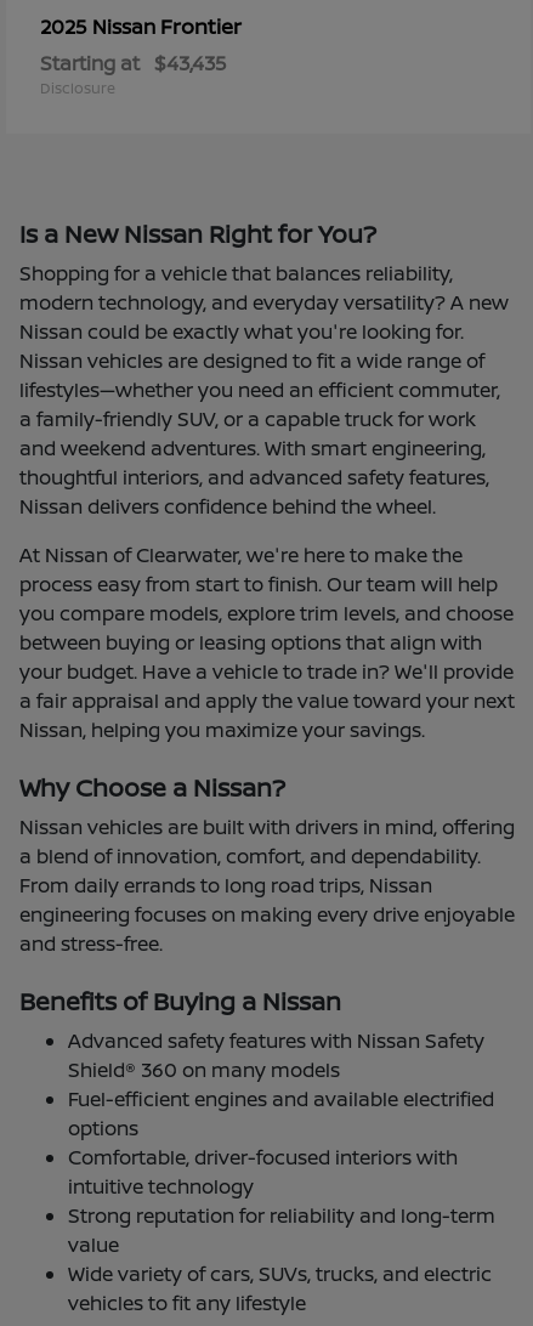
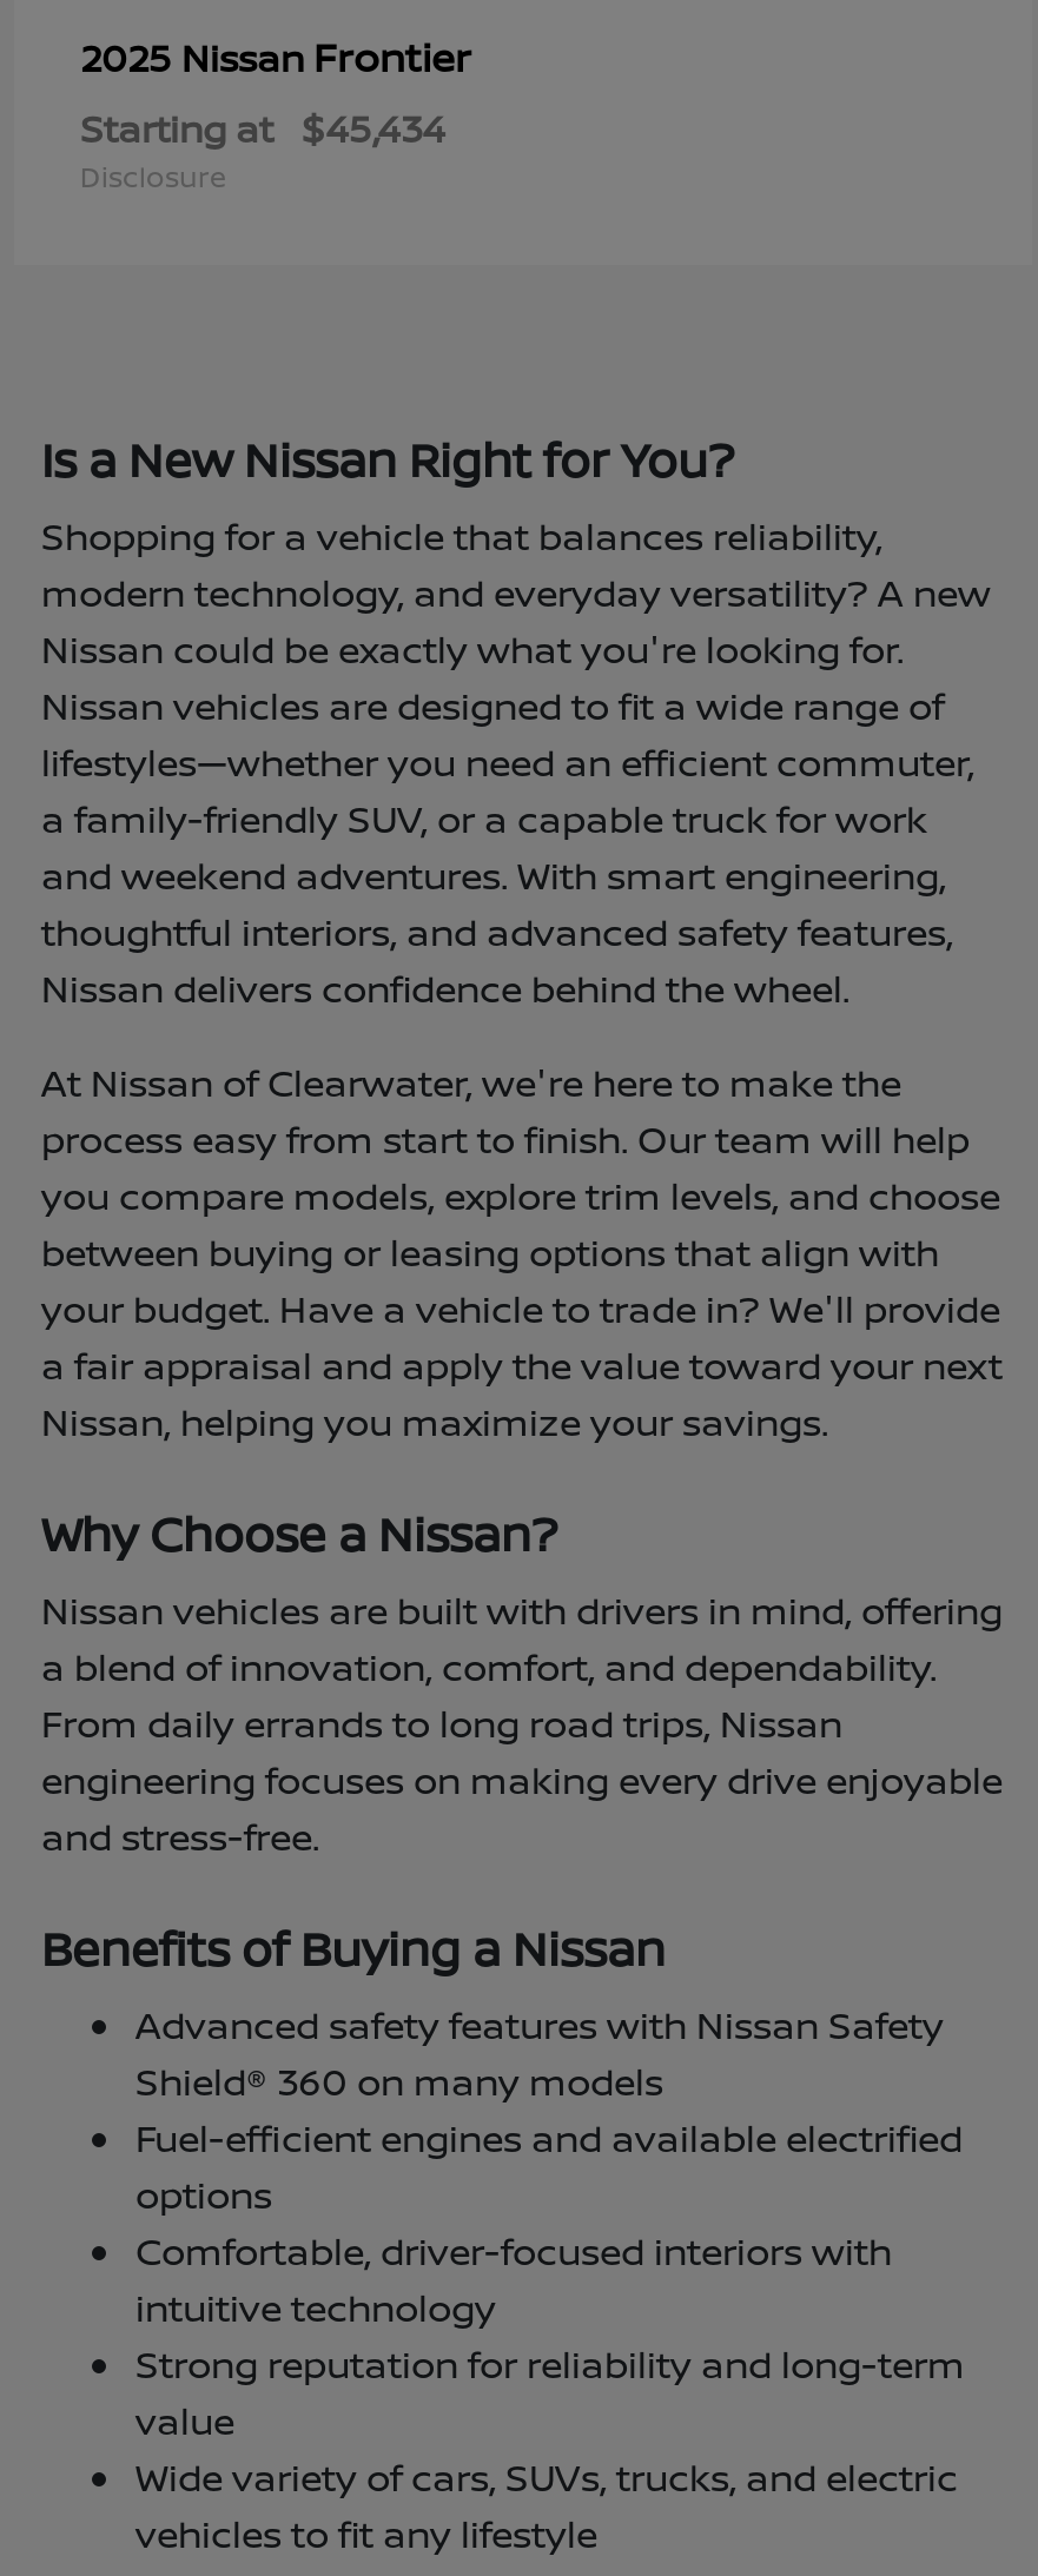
- Starting at $43,435
+ Starting at $45,434
